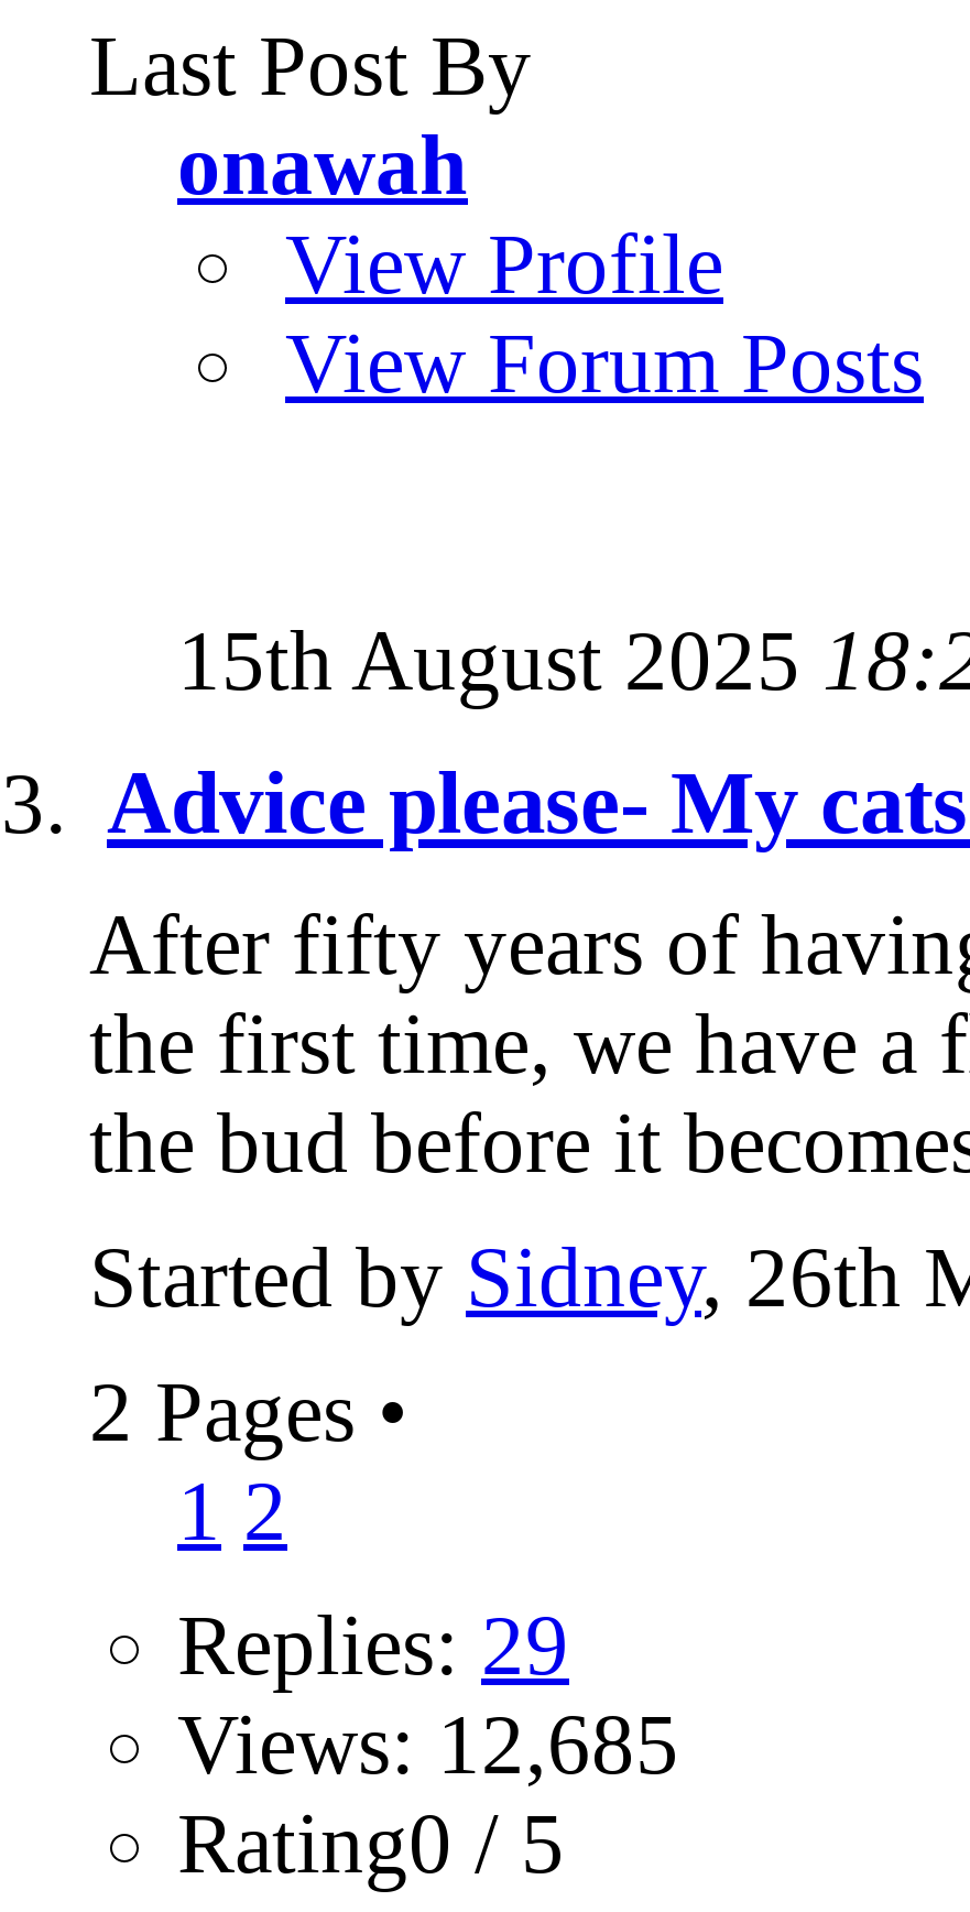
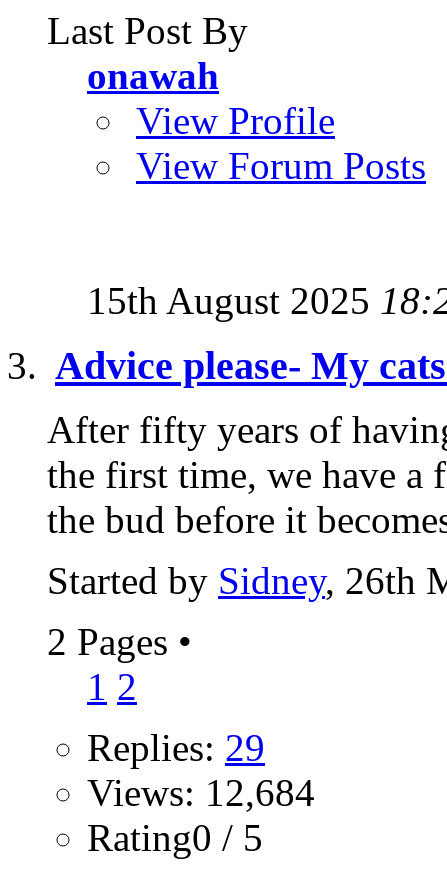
- Views: 12,685
+ Views: 12,684
